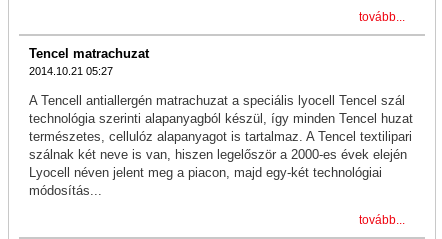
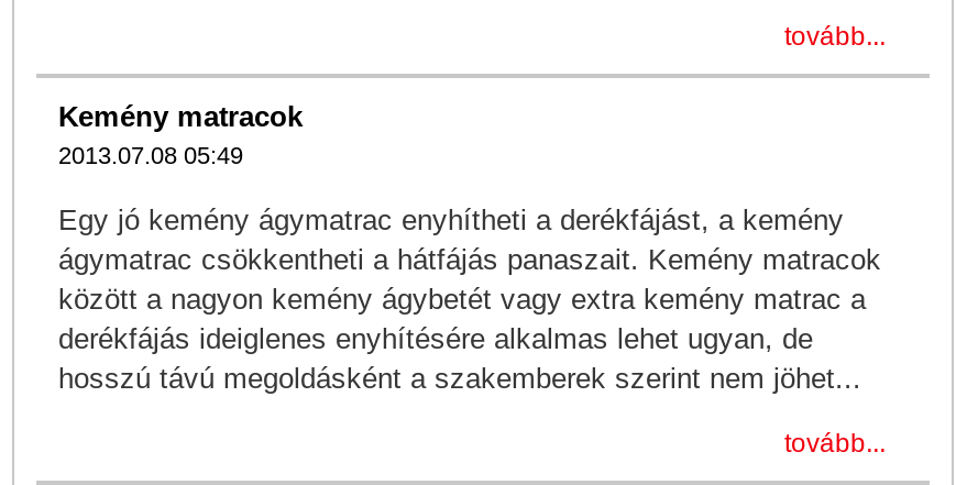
- Tencel matrachuzat
- 2014.10.21 05:27
+ Kemény matracok
+ 2013.07.08 05:49

- A Tencell antiallergén matrachuzat a speciális lyocell Tencel szál
- technológia szerinti alapanyagból készül, így minden Tencel huzat
- természetes, cellulóz alapanyagot is tartalmaz. A Tencel textilipari
- szálnak két neve is van, hiszen legelőször a 2000-es évek elején
- Lyocell néven jelent meg a piacon, majd egy-két technológiai
- módosítás...
+ Egy jó kemény ágymatrac enyhítheti a derékfájást, a kemény
+ ágymatrac csökkentheti a hátfájás panaszait. Kemény matracok
+ között a nagyon kemény ágybetét vagy extra kemény matrac a
+ derékfájás ideiglenes enyhítésére alkalmas lehet ugyan, de
+ hosszú távú megoldásként a szakemberek szerint nem jöhet...
